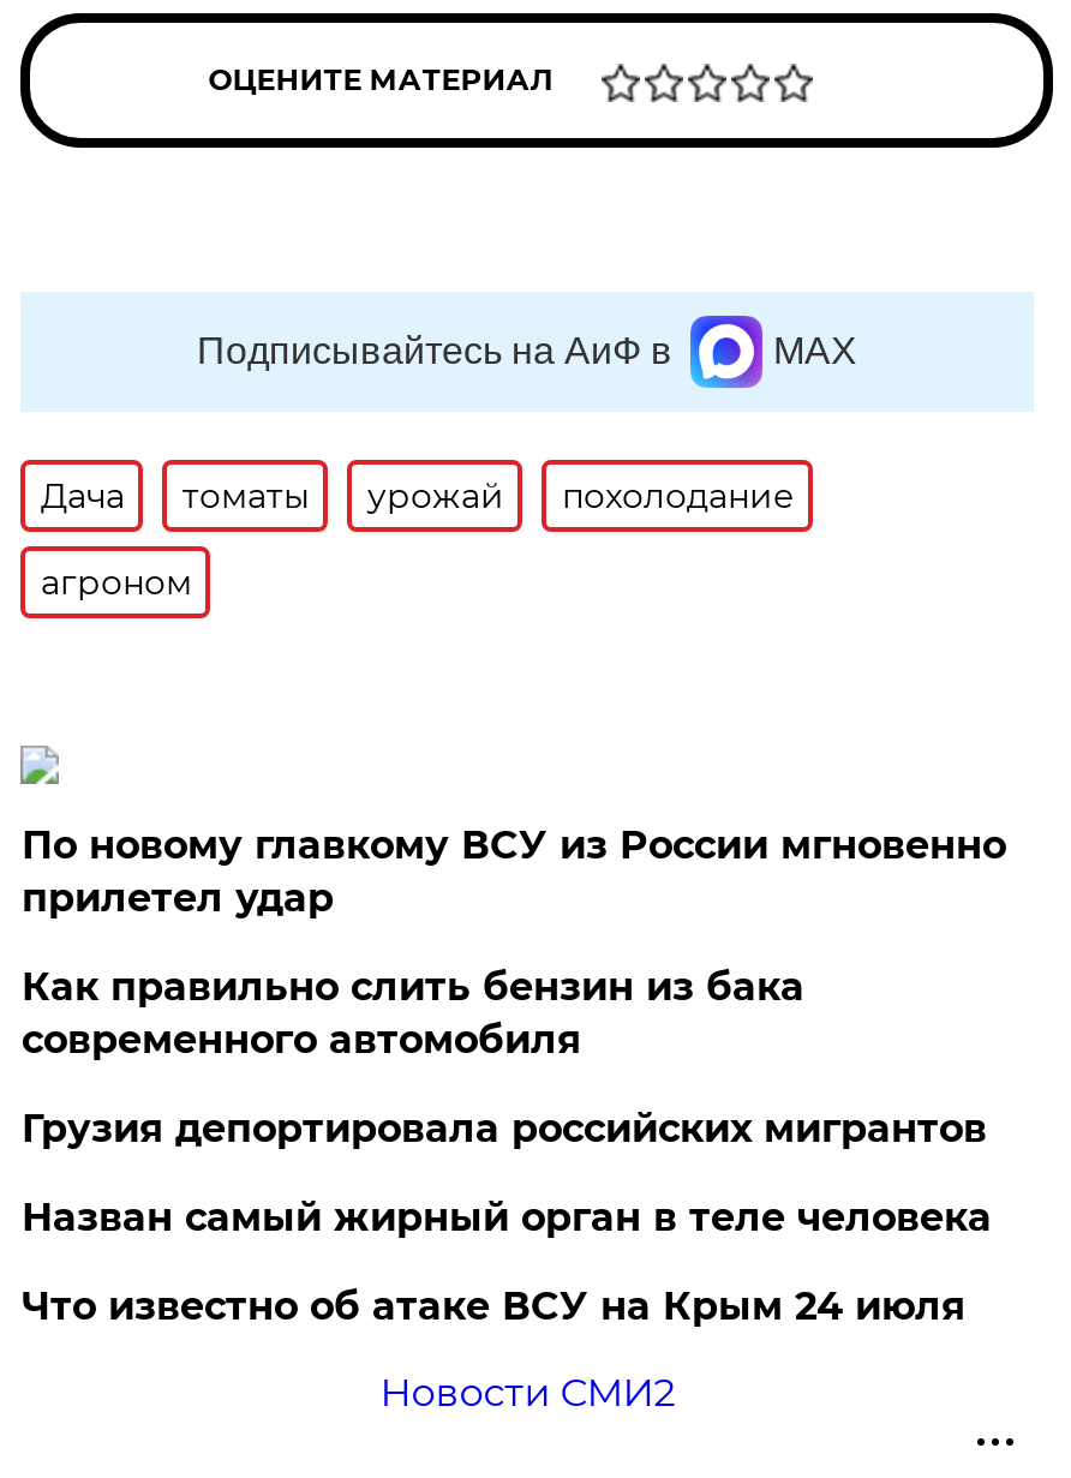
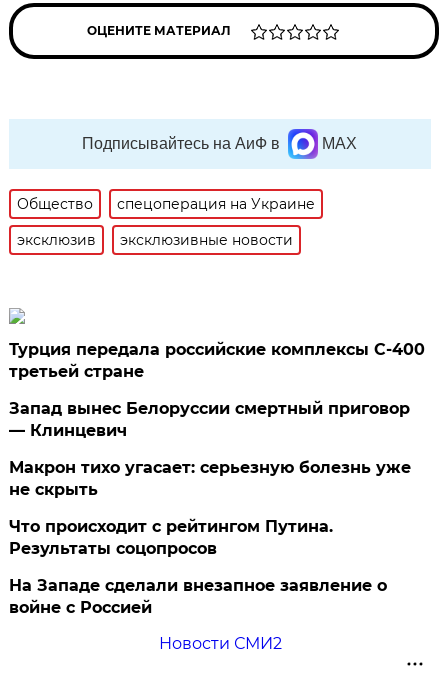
- Дача
- томаты
- урожай
- похолодание
+ Общество
+ спецоперация на Украине

- агроном
+ эксклюзив
+ эксклюзивные новости

- По новому главкому ВСУ из России мгновенно
- прилетел удар
+ Турция передала российские комплексы С-400
+ третьей стране

- Как правильно слить бензин из бака
- современного автомобиля
+ Запад вынес Белоруссии смертный приговор
+ — Клинцевич

- Грузия депортировала российских мигрантов
+ Макрон тихо угасает: серьезную болезнь уже
+ не скрыть

- Назван самый жирный орган в теле человека
+ Что происходит с рейтингом Путина.
+ Результаты соцопросов

- Что известно об атаке ВСУ на Крым 24 июля
+ На Западе сделали внезапное заявление о
+ войне с Россией
